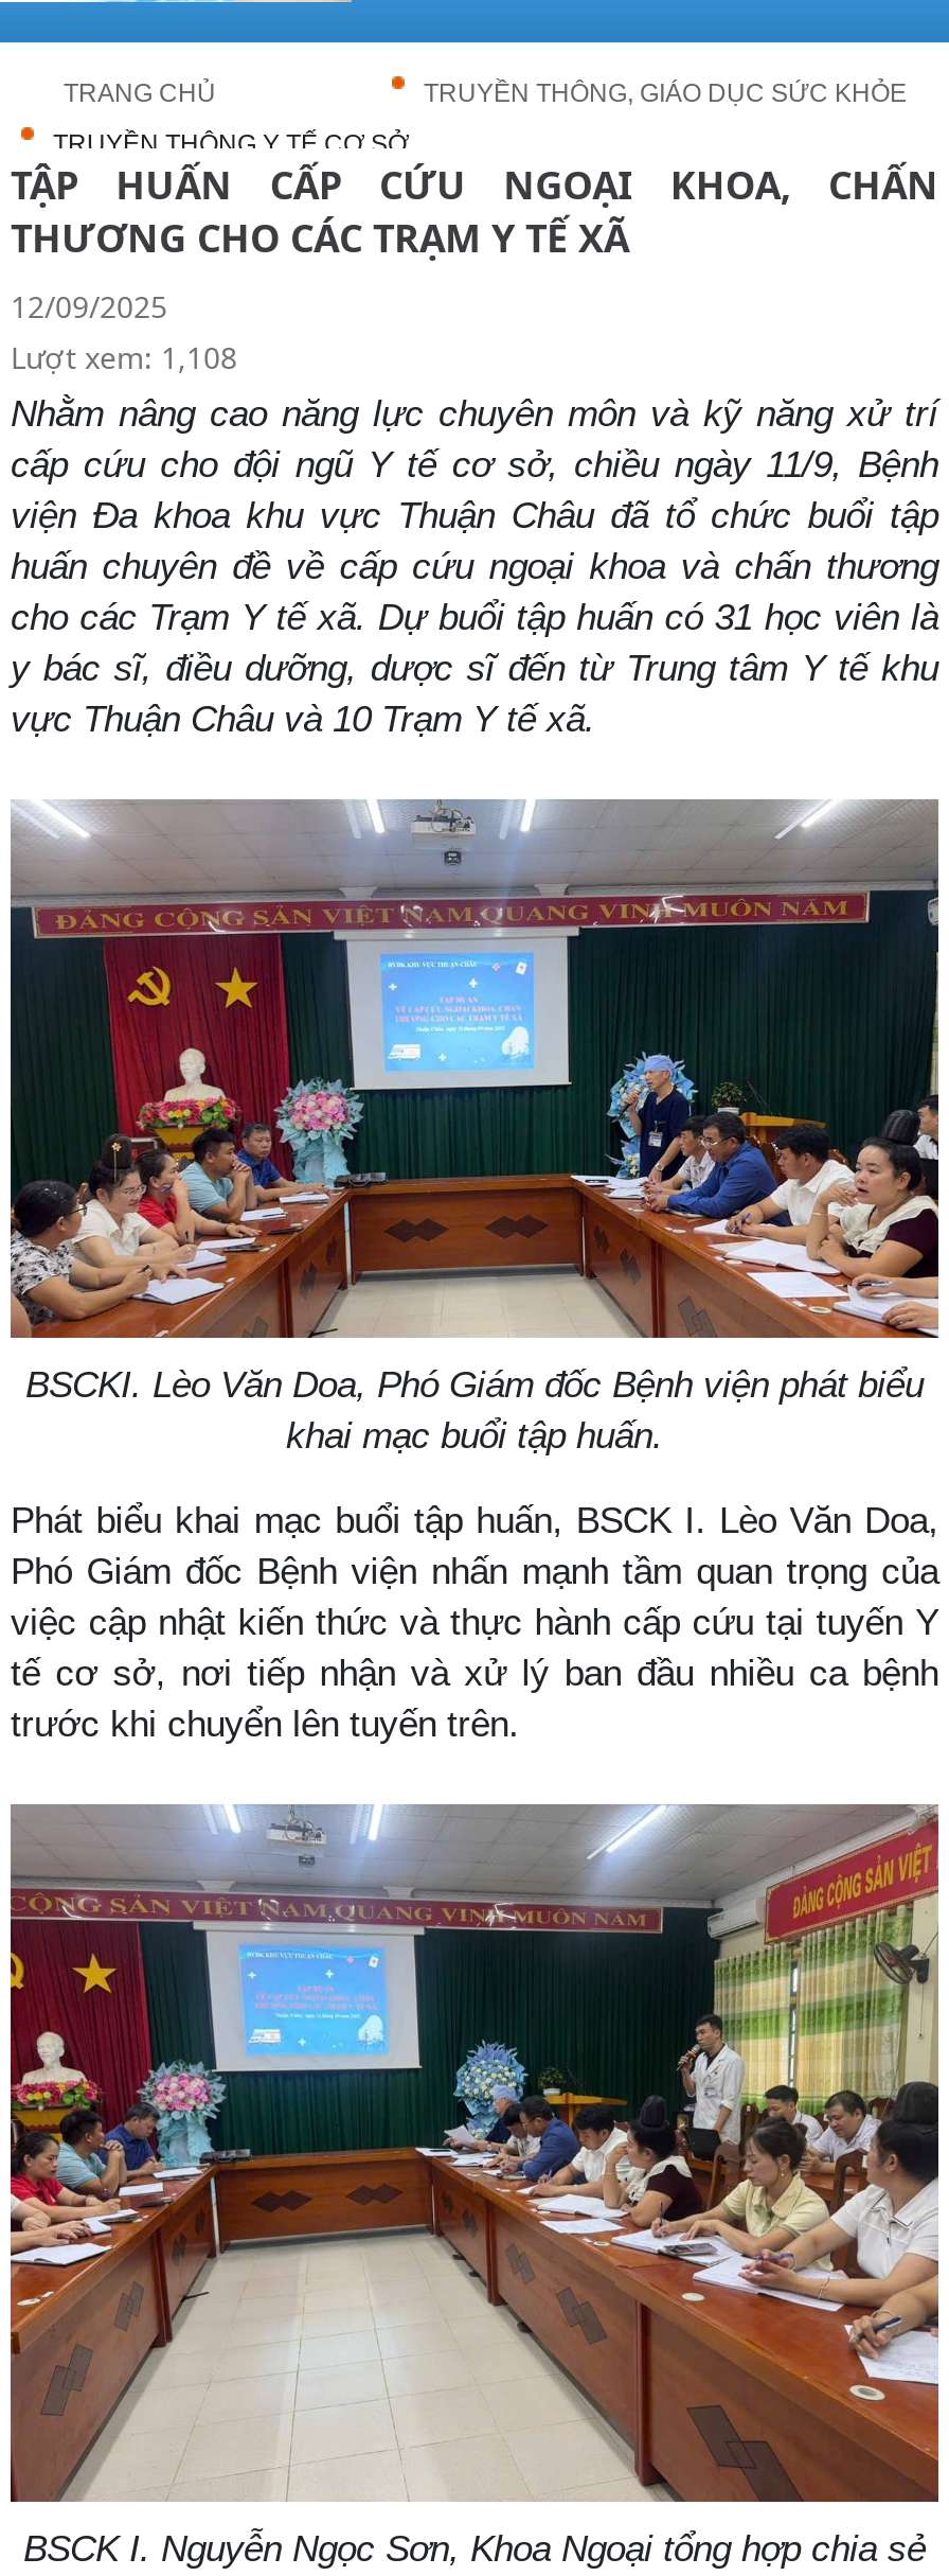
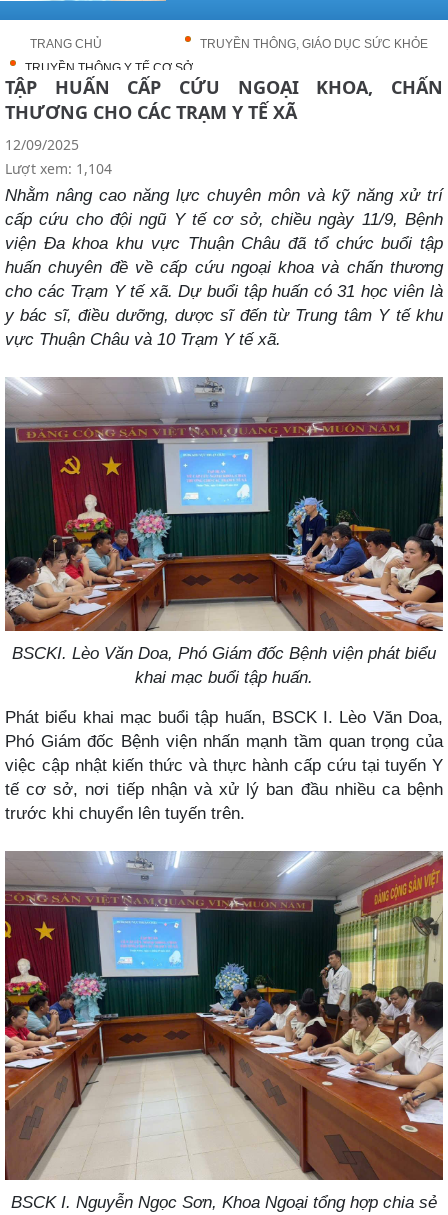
- Lượt xem: 1,108
+ Lượt xem: 1,104
